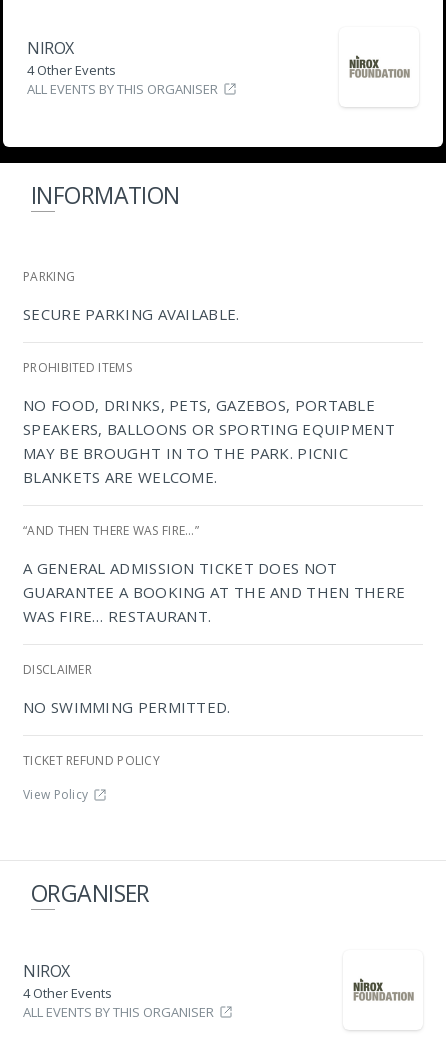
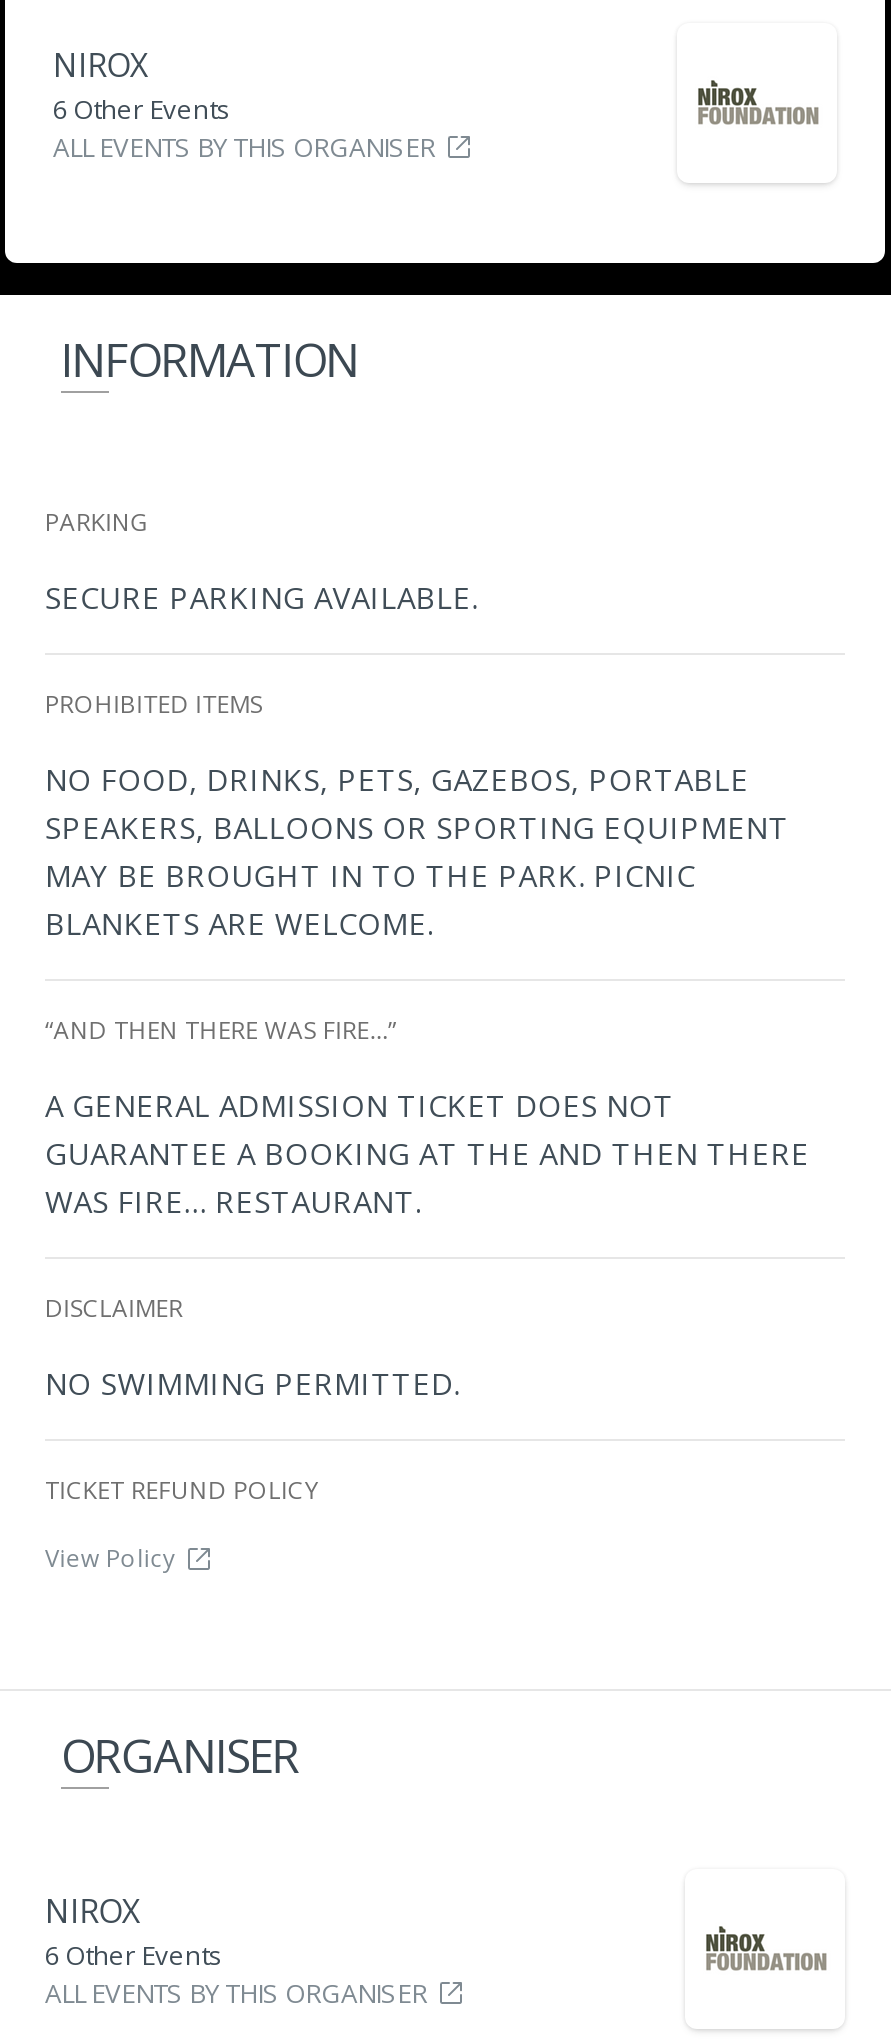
- 4 Other Events
+ 6 Other Events

- 4 Other Events
+ 6 Other Events
